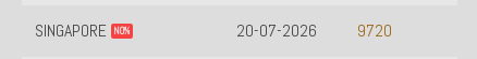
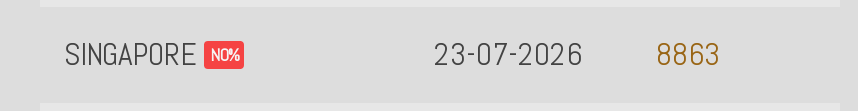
- 20-07-2026
+ 23-07-2026

- 9720
+ 8863
